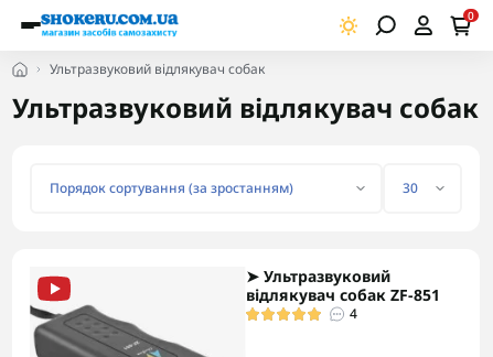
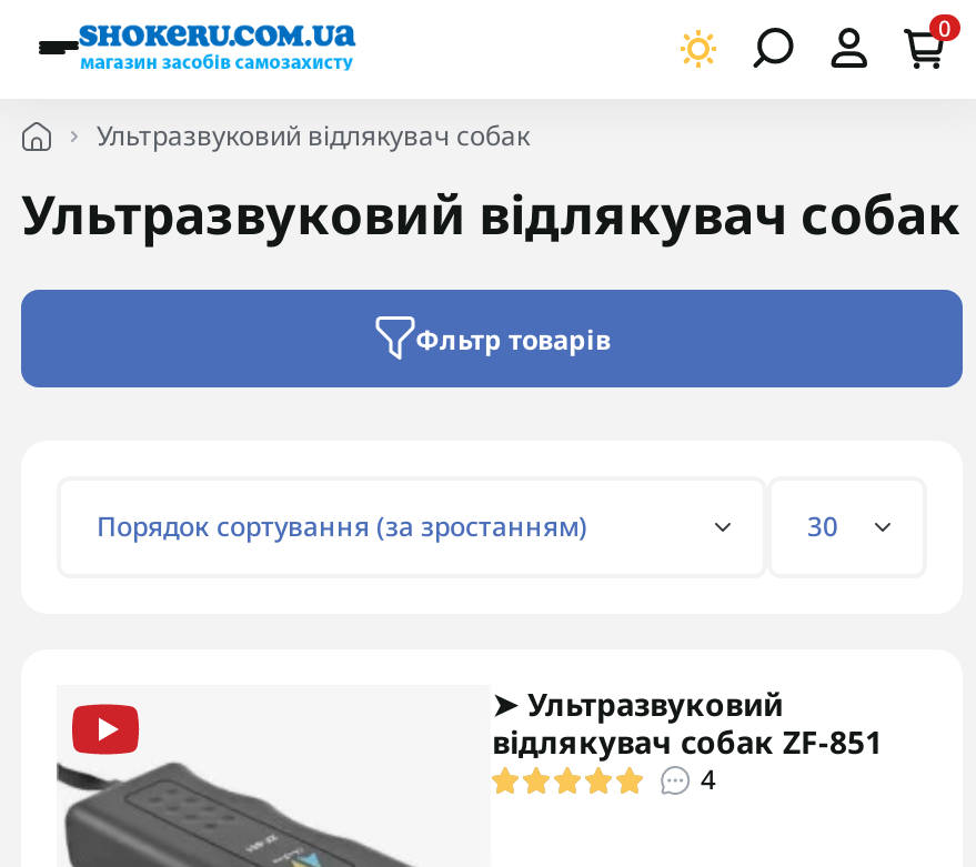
+ Фльтр товарів
